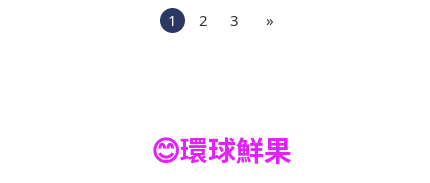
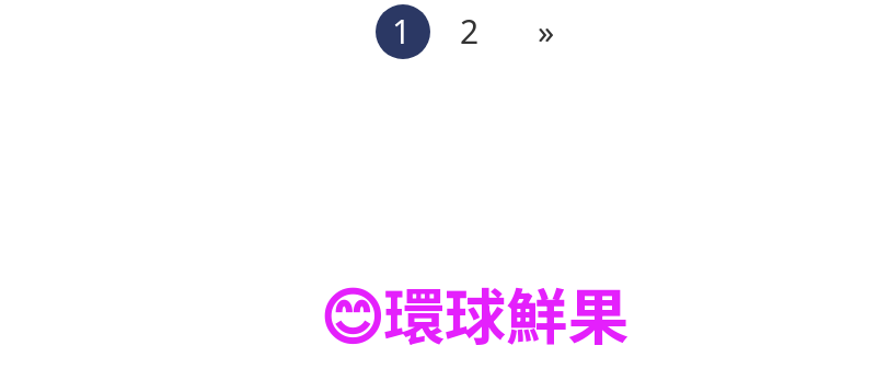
- 3
